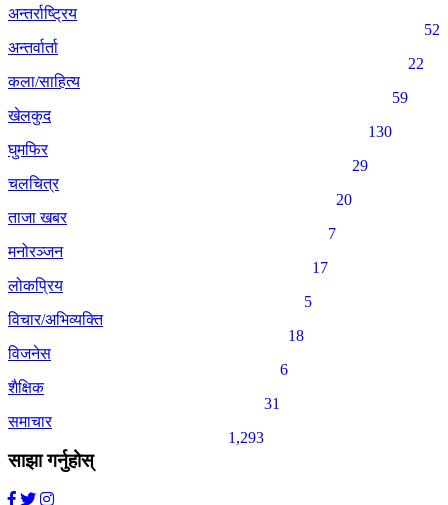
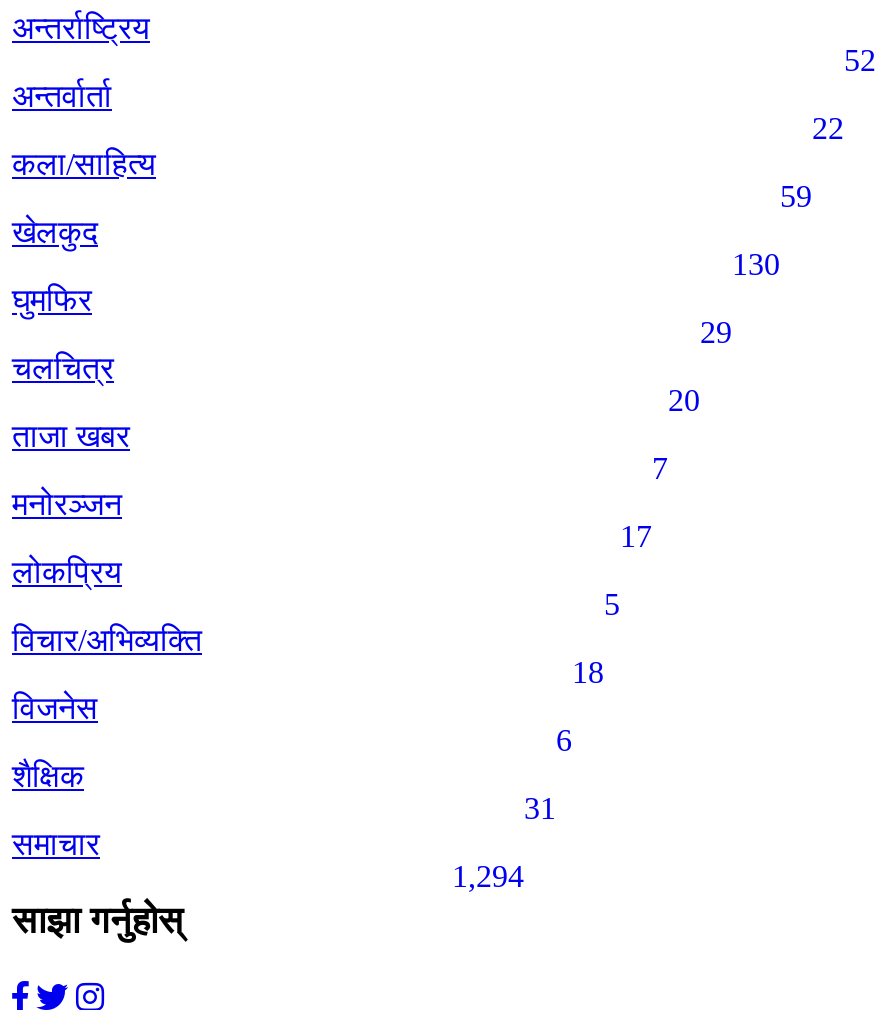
- 1,293
+ 1,294
